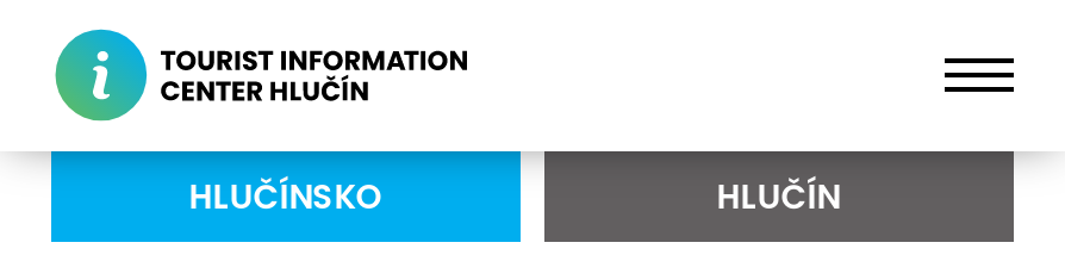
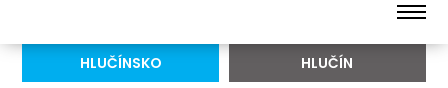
- [image]
